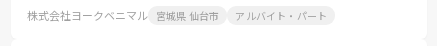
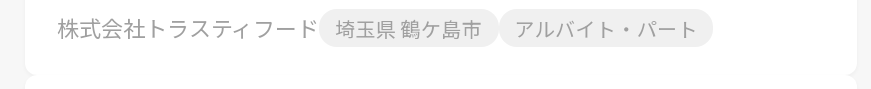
- 株式会社ヨークベニマル 宮城県 仙台市
+ 株式会社トラスティフード 埼玉県 鶴ケ島市
